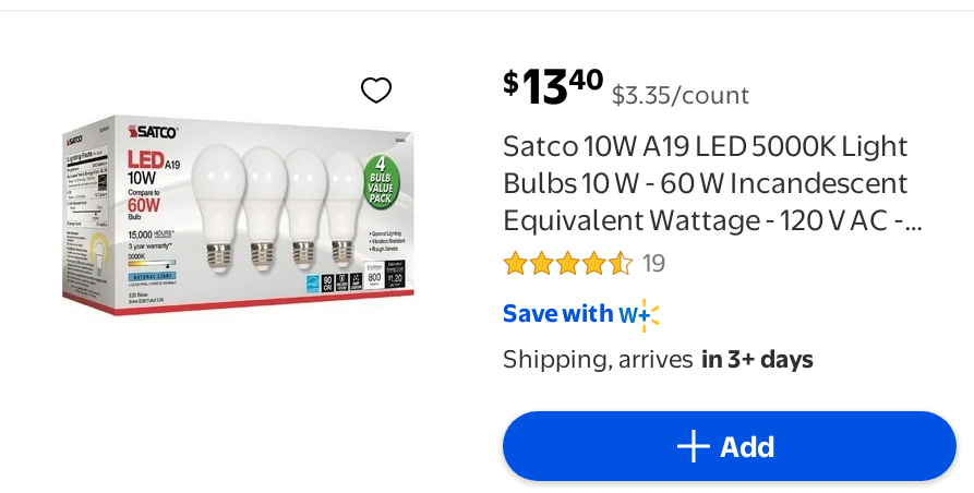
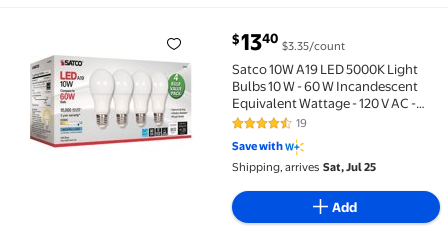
- Shipping, arrives in 3+ days
+ Shipping, arrives Sat, Jul 25
